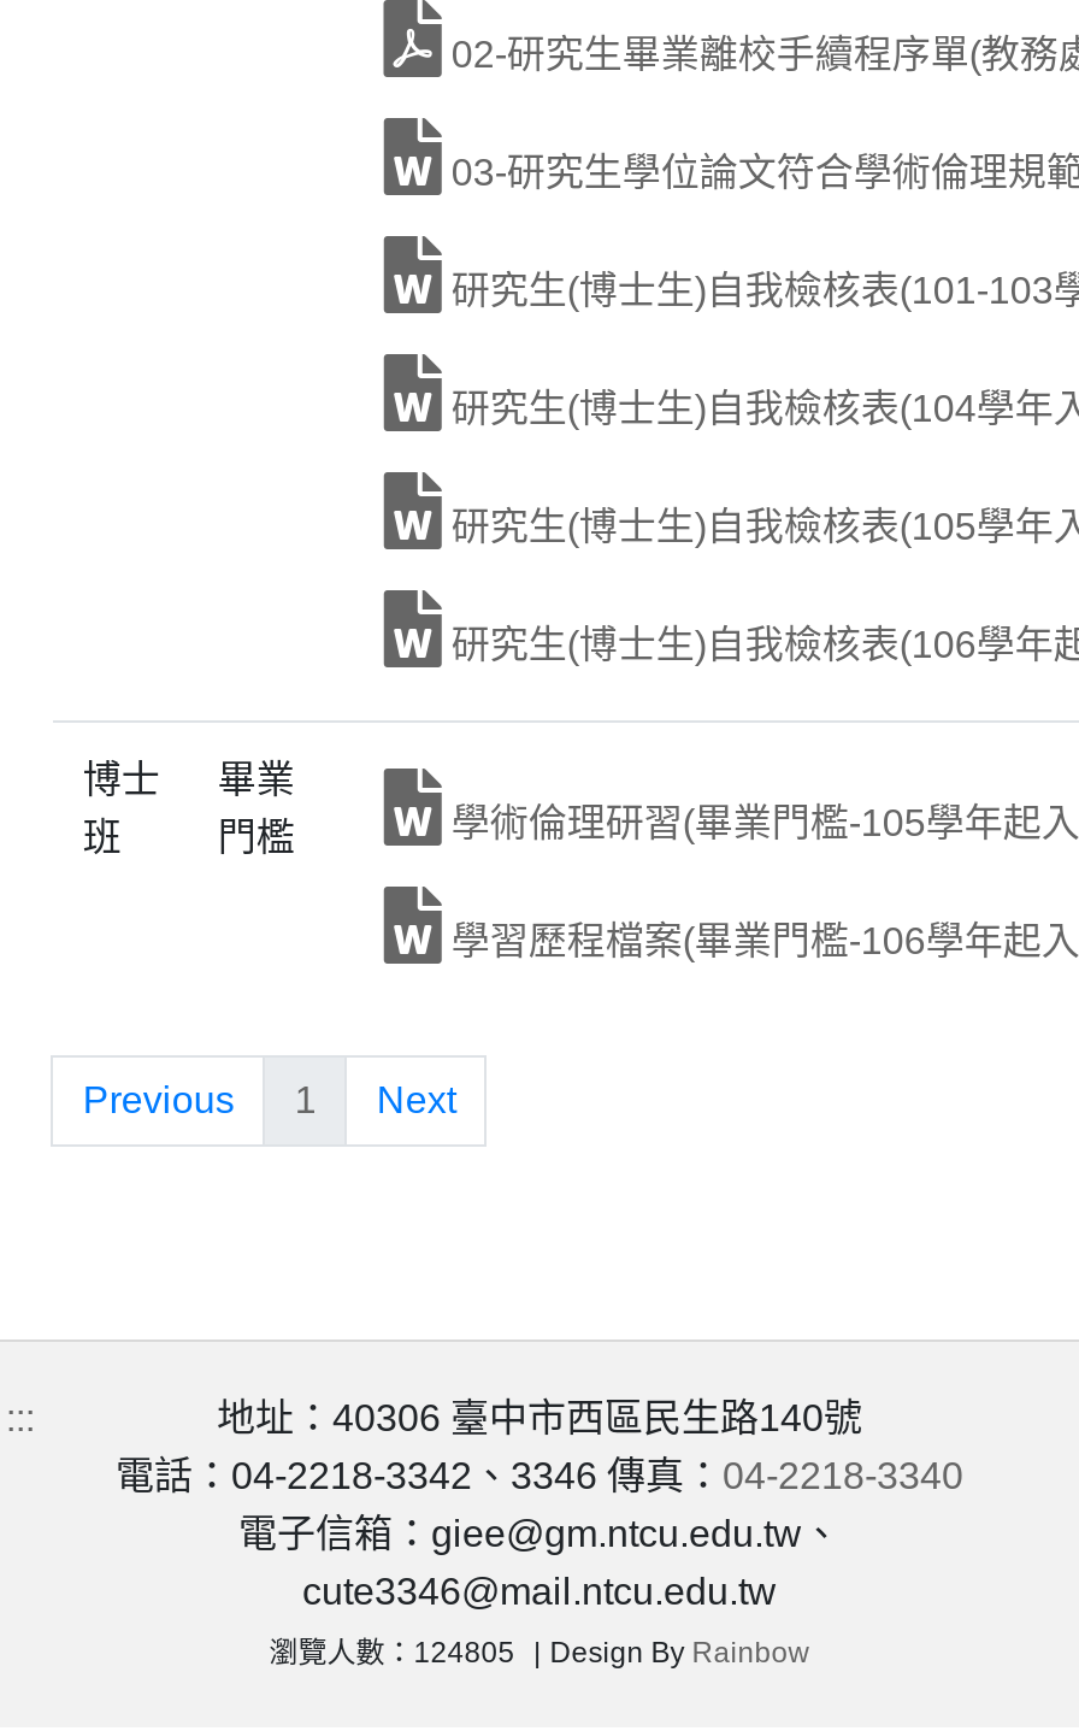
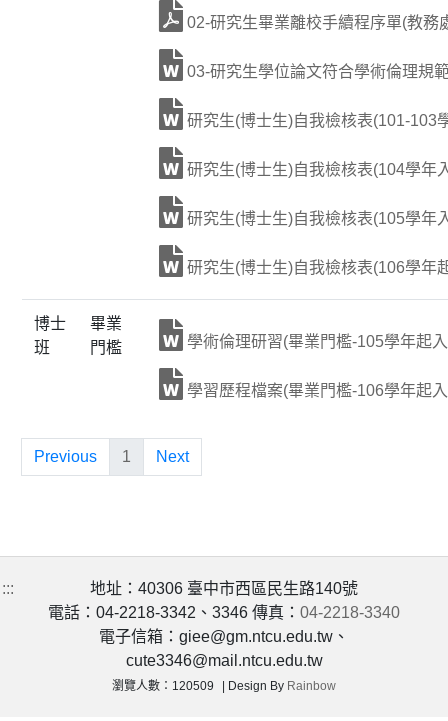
- 瀏覽人數：124805 Design By Rainbow
+ 瀏覽人數：120509 Design By Rainbow
